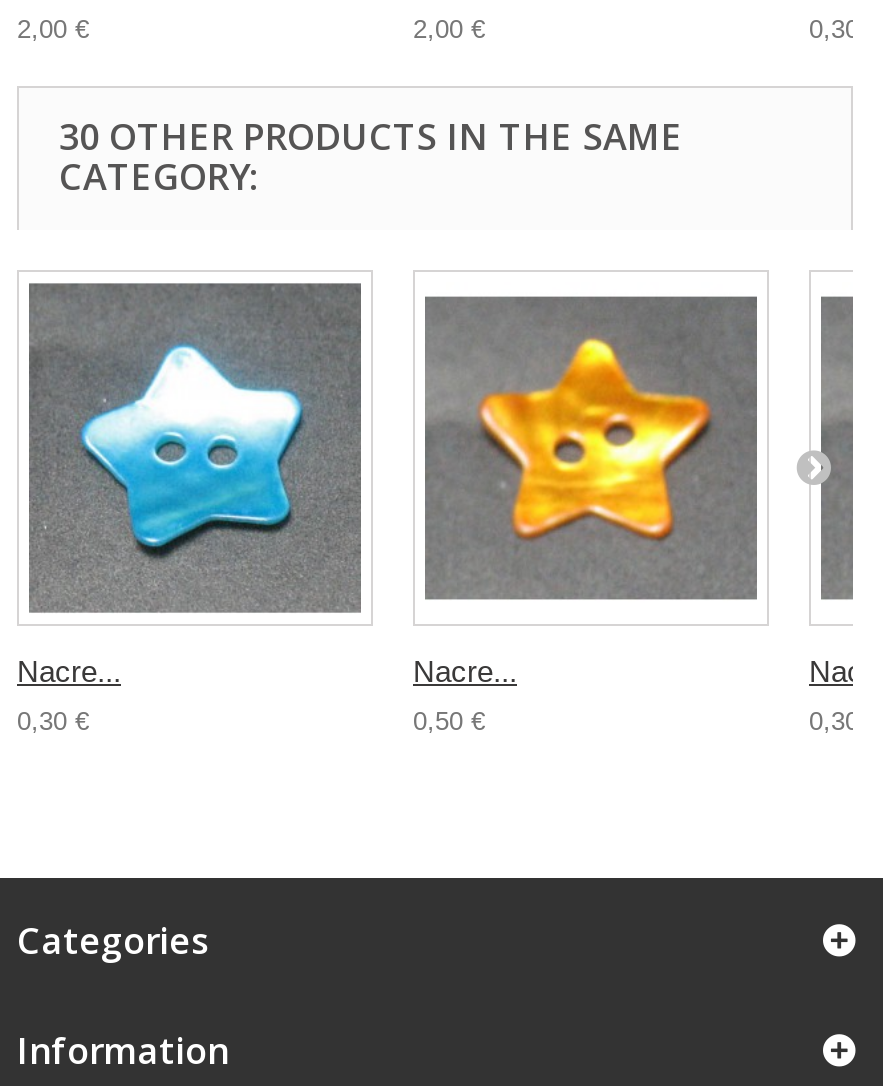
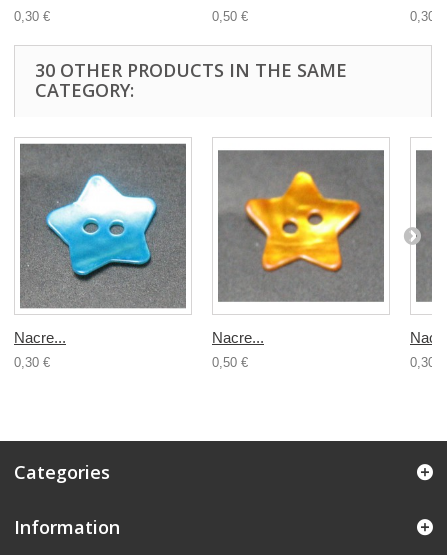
- 2,00 €
+ 0,30 €

- 2,00 €
+ 0,50 €
